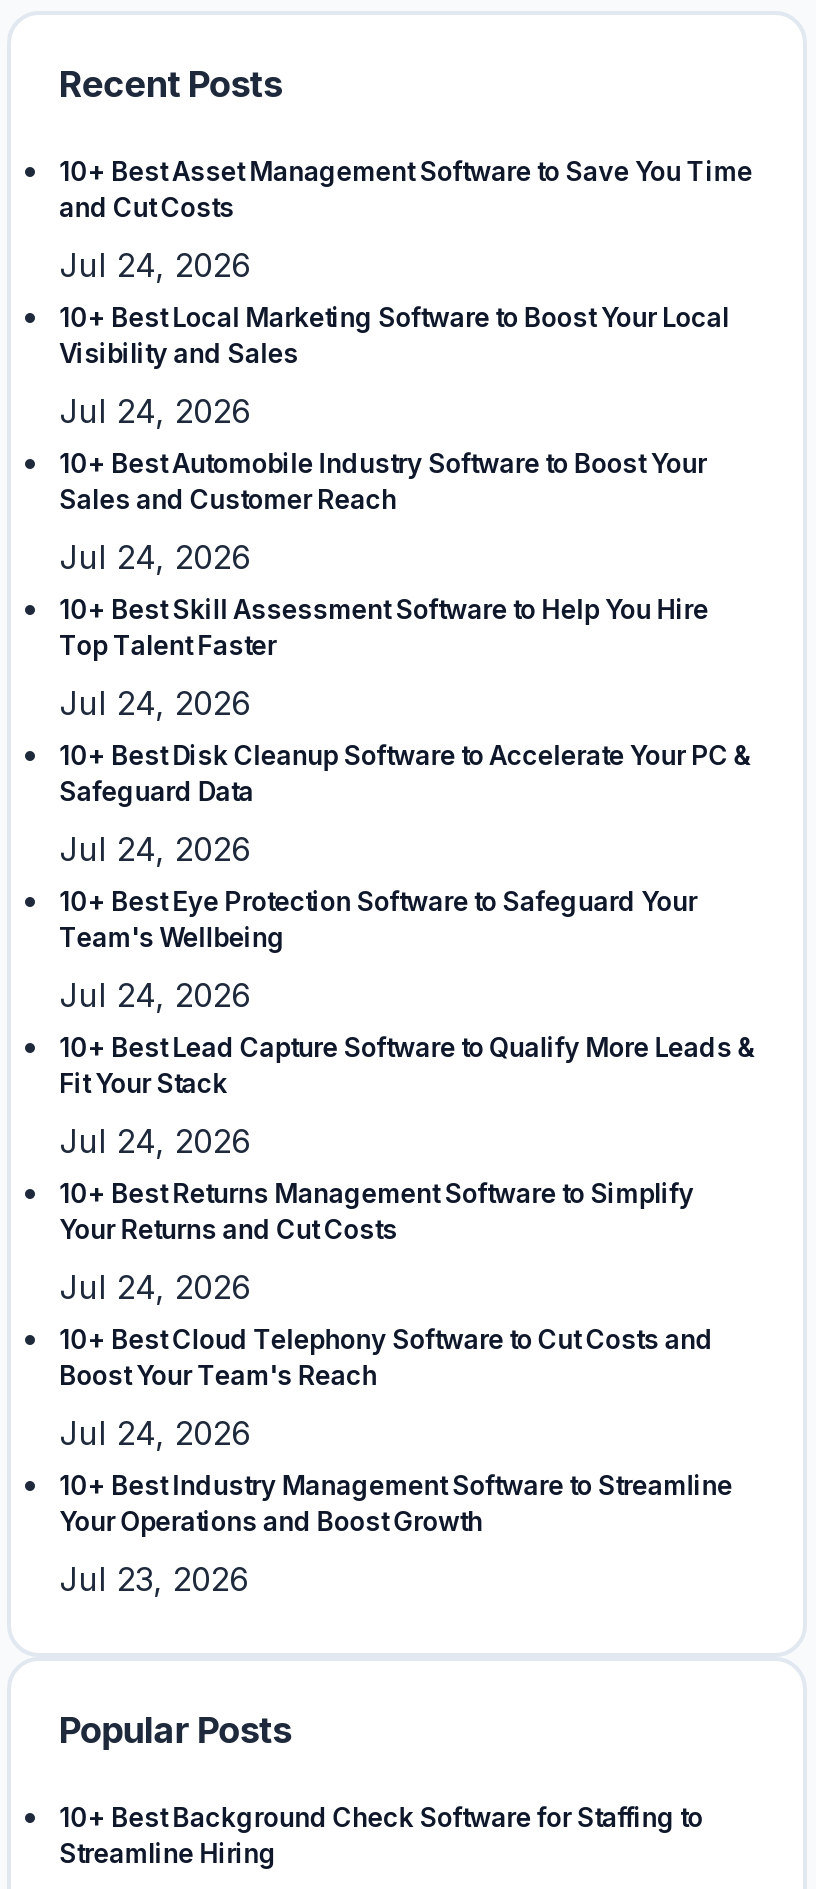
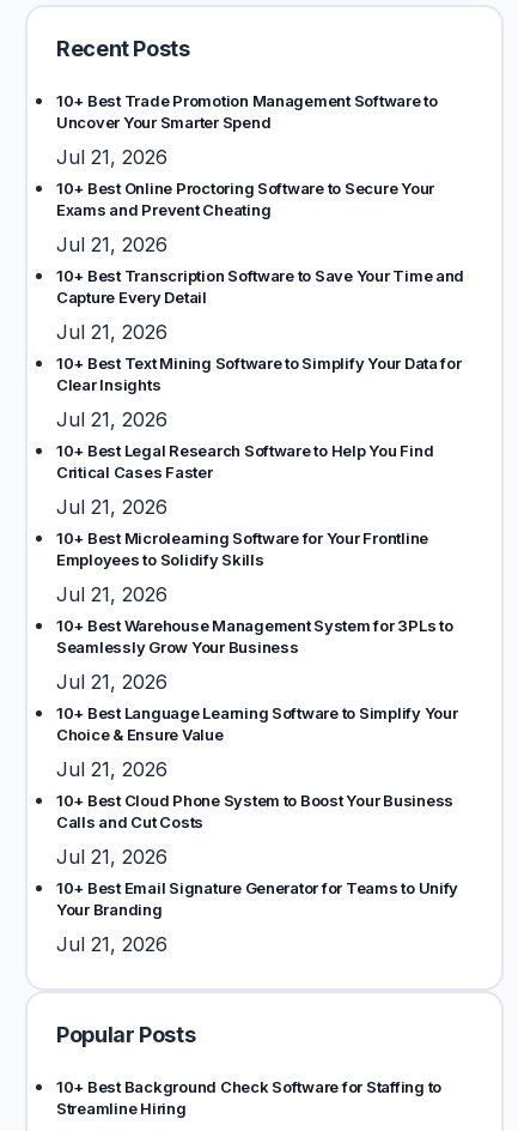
- 10+ Best Asset Management Software to Save You Time
- and Cut Costs
+ 10+ Best Trade Promotion Management Software to
+ Uncover Your Smarter Spend

- Jul 24, 2026
- 10+ Best Local Marketing Software to Boost Your Local
- Visibility and Sales
+ Jul 21, 2026
+ 10+ Best Online Proctoring Software to Secure Your
+ Exams and Prevent Cheating

- Jul 24, 2026
- 10+ Best Automobile Industry Software to Boost Your
- Sales and Customer Reach
+ Jul 21, 2026
+ 10+ Best Transcription Software to Save Your Time and
+ Capture Every Detail

- Jul 24, 2026
- 10+ Best Skill Assessment Software to Help You Hire
- Top Talent Faster
+ Jul 21, 2026
+ 10+ Best Text Mining Software to Simplify Your Data for
+ Clear Insights

- Jul 24, 2026
- 10+ Best Disk Cleanup Software to Accelerate Your PC &
- Safeguard Data
+ Jul 21, 2026
+ 10+ Best Legal Research Software to Help You Find
+ Critical Cases Faster

- Jul 24, 2026
- 10+ Best Eye Protection Software to Safeguard Your
- Team's Wellbeing
+ Jul 21, 2026
+ 10+ Best Microlearning Software for Your Frontline
+ Employees to Solidify Skills

- Jul 24, 2026
- 10+ Best Lead Capture Software to Qualify More Leads &
- Fit Your Stack
+ Jul 21, 2026
+ 10+ Best Warehouse Management System for 3PLs to
+ Seamlessly Grow Your Business

- Jul 24, 2026
- 10+ Best Returns Management Software to Simplify
- Your Returns and Cut Costs
+ Jul 21, 2026
+ 10+ Best Language Learning Software to Simplify Your
+ Choice & Ensure Value

- Jul 24, 2026
- 10+ Best Cloud Telephony Software to Cut Costs and
- Boost Your Team's Reach
+ Jul 21, 2026
+ 10+ Best Cloud Phone System to Boost Your Business
+ Calls and Cut Costs

- Jul 24, 2026
- 10+ Best Industry Management Software to Streamline
- Your Operations and Boost Growth
+ Jul 21, 2026
+ 10+ Best Email Signature Generator for Teams to Unify
+ Your Branding

- Jul 23, 2026
+ Jul 21, 2026
